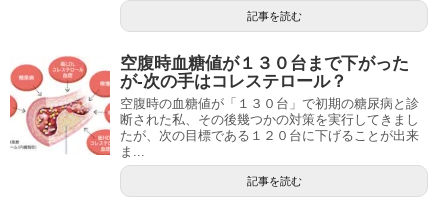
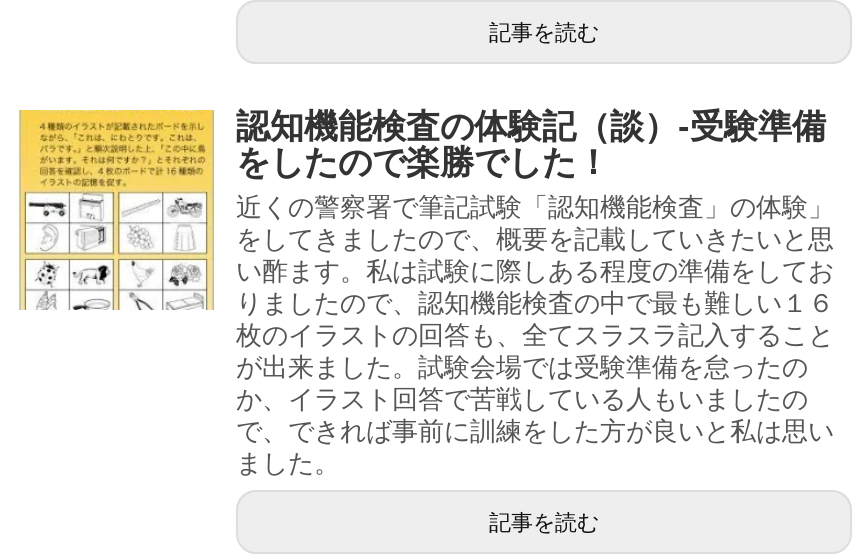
- [image]
- 空腹時血糖値が１３０台まで下がった
- が-次の手はコレステロール？
- 空腹時の血糖値が「１３０台」で初期の糖尿病と診
- 断された私、その後幾つかの対策を実行してきまし
- たが、次の目標である１２０台に下げることが出来
- ま...
+ [image]
+ 認知機能検査の体験記（談）-受験準備
+ をしたので楽勝でした！
+ 近くの警察署で筆記試験「認知機能検査」の体験」
+ をしてきましたので、概要を記載していきたいと思
+ い酢ます。私は試験に際しある程度の準備をしてお
+ りましたので、認知機能検査の中で最も難しい１６
+ 枚のイラストの回答も、全てスラスラ記入すること
+ が出来ました。試験会場では受験準備を怠ったの
+ か、イラスト回答で苦戦している人もいましたの
+ で、できれば事前に訓練をした方が良いと私は思い
+ ました。
